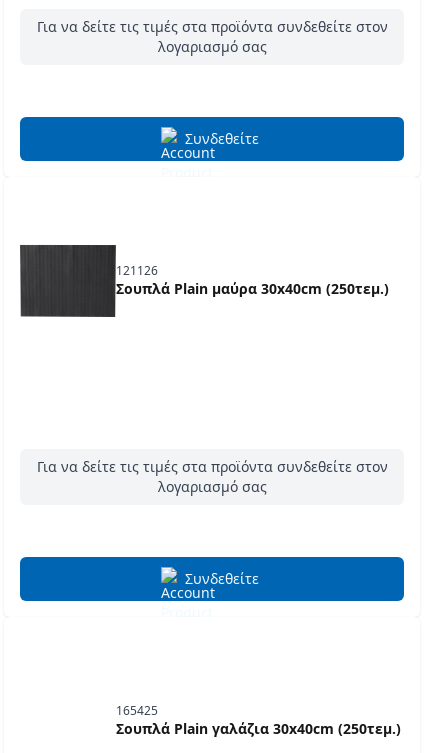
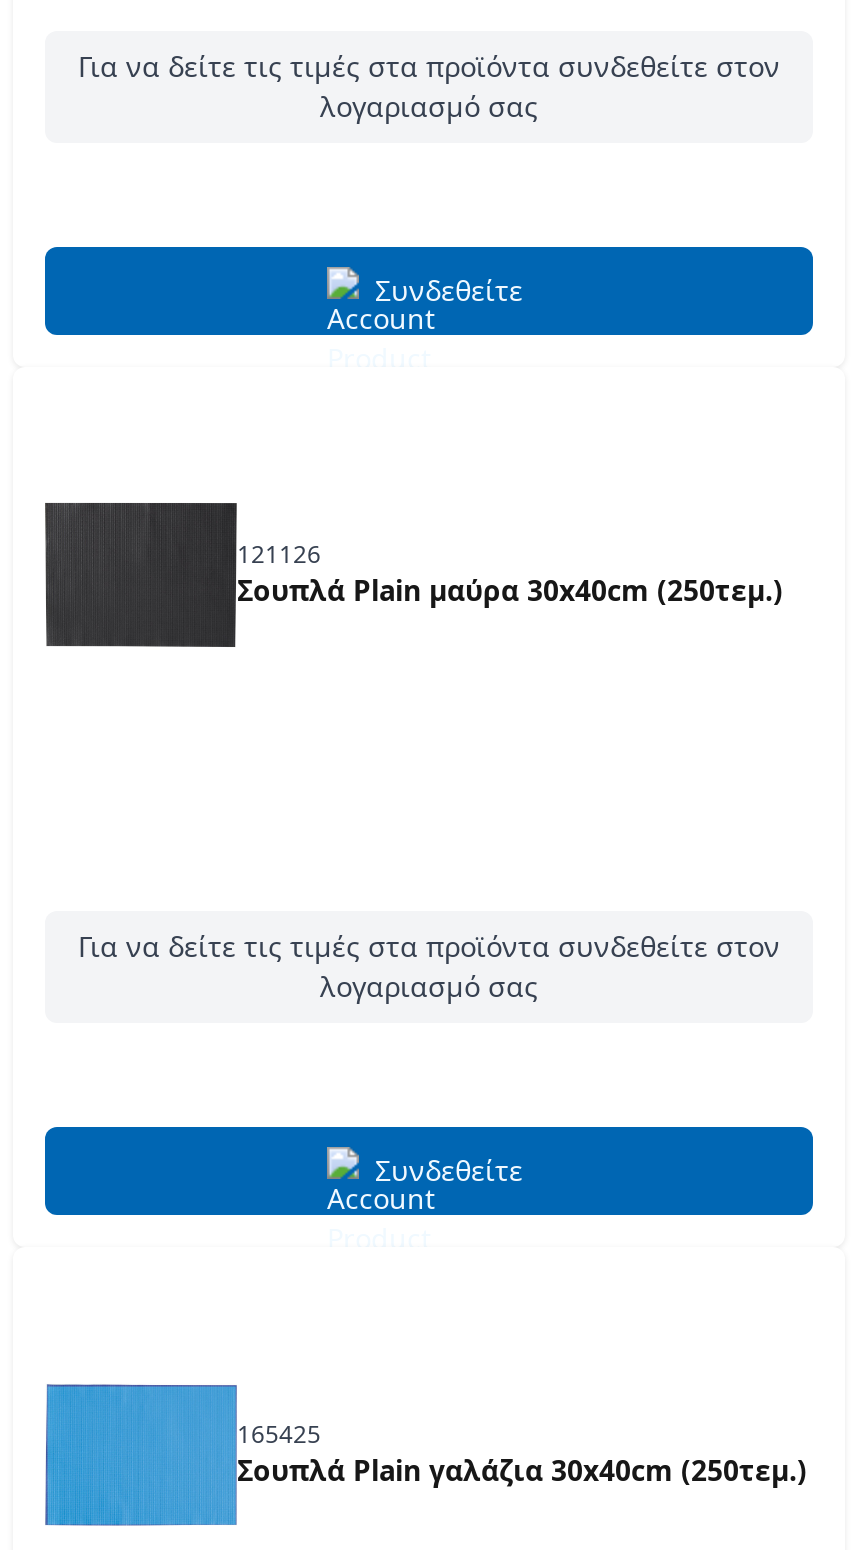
+ [image]
